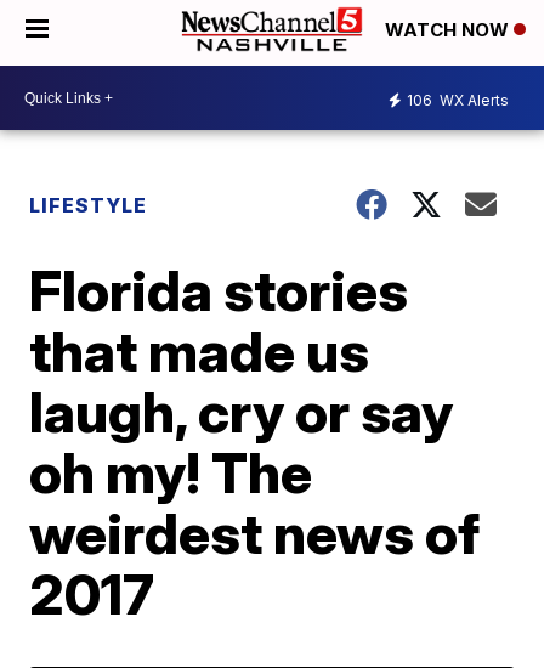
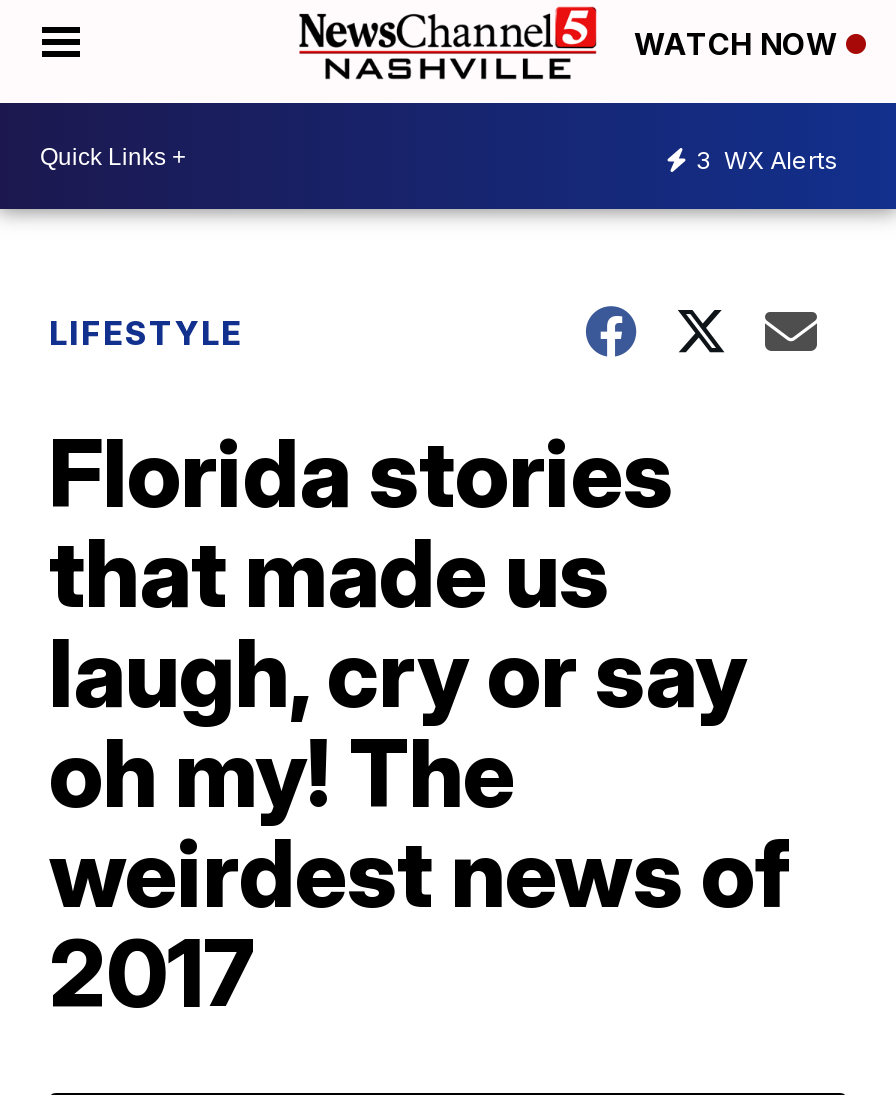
- 106 WX Alerts
+ 3 WX Alerts
